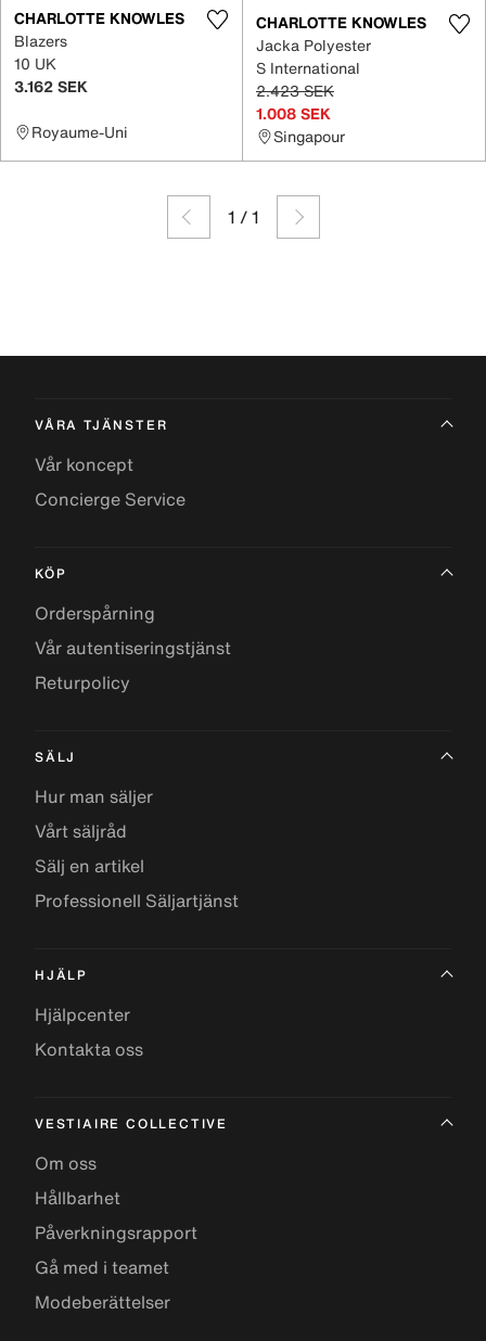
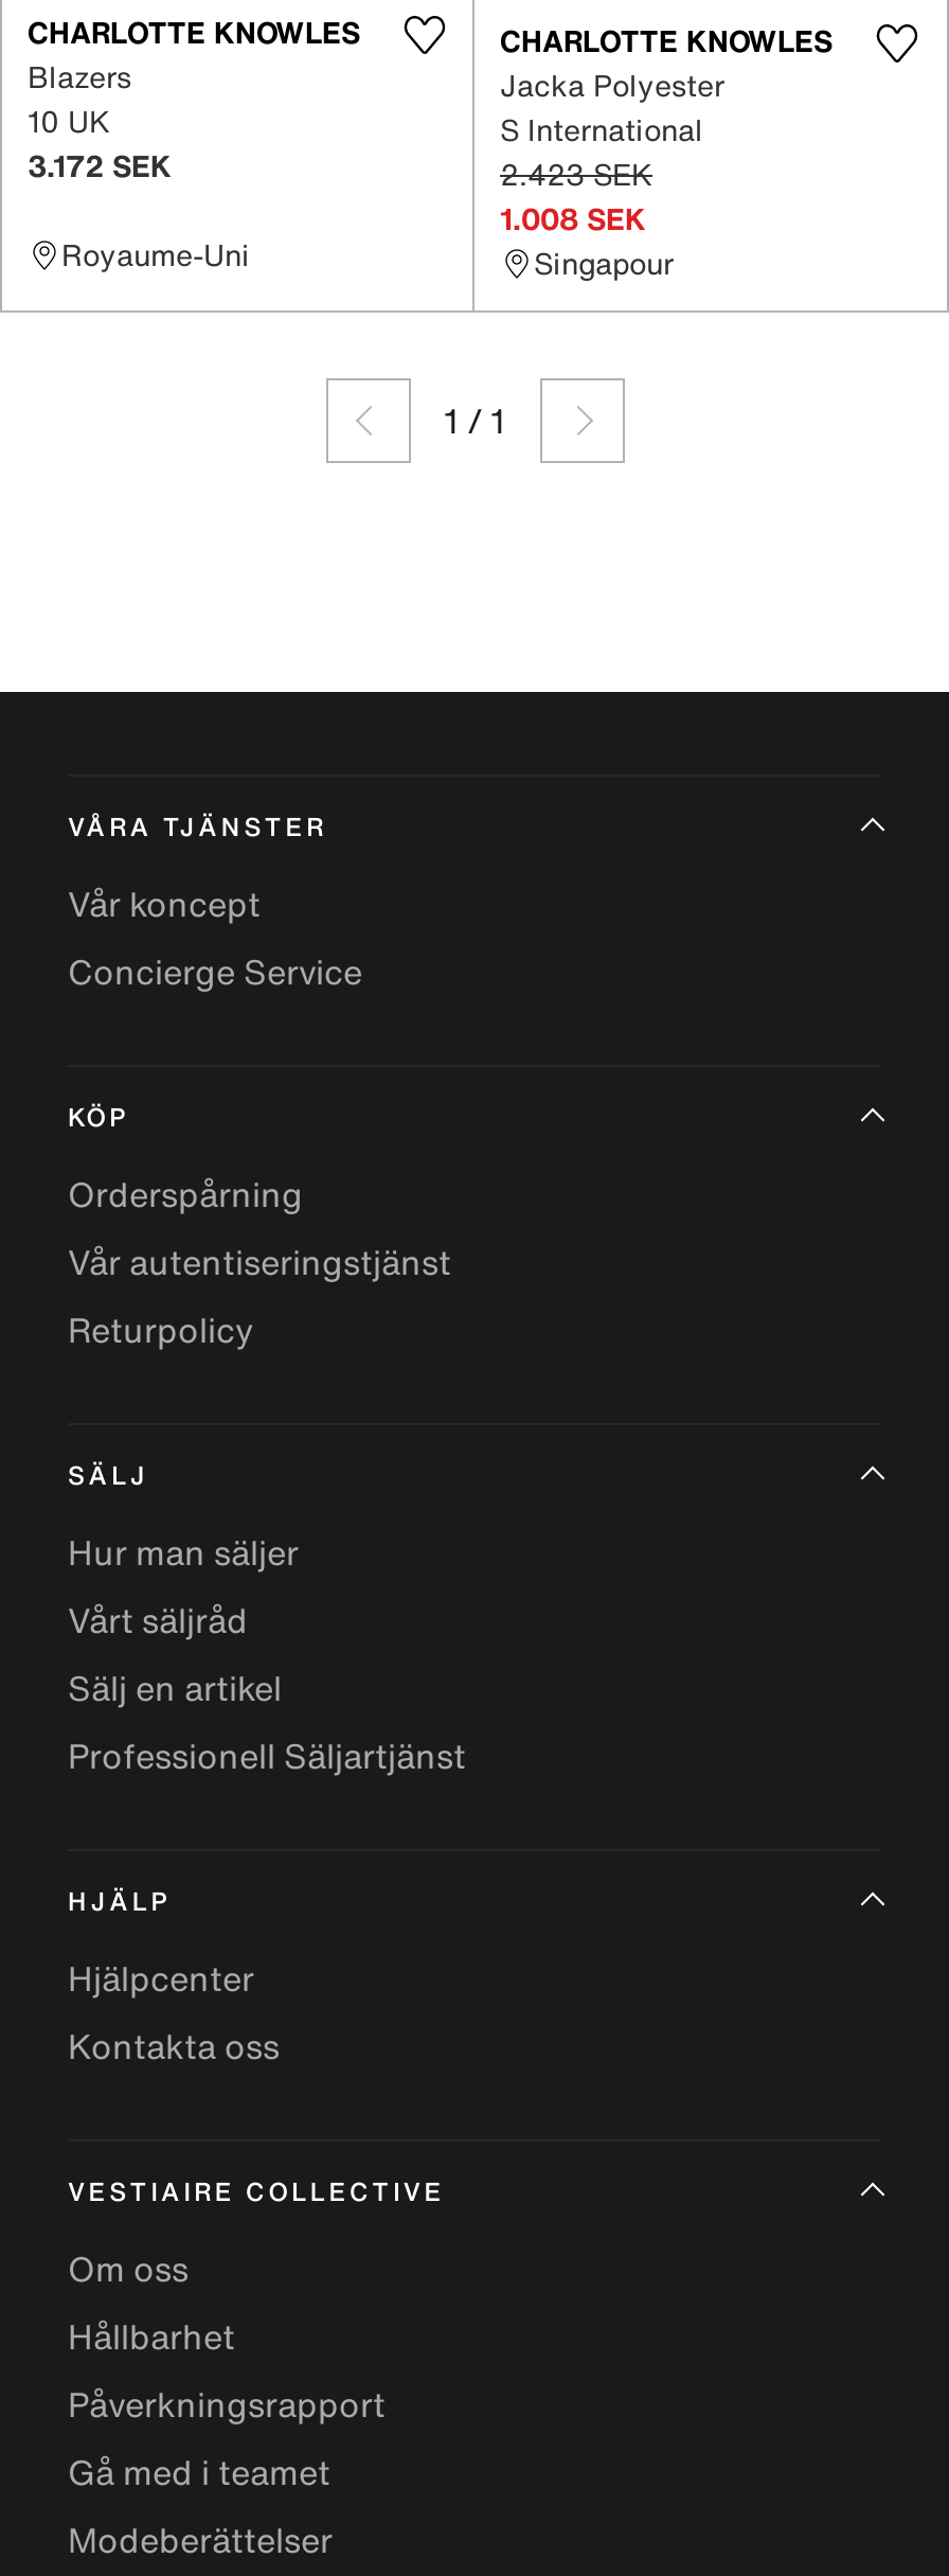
- 3.162 SEK
+ 3.172 SEK
